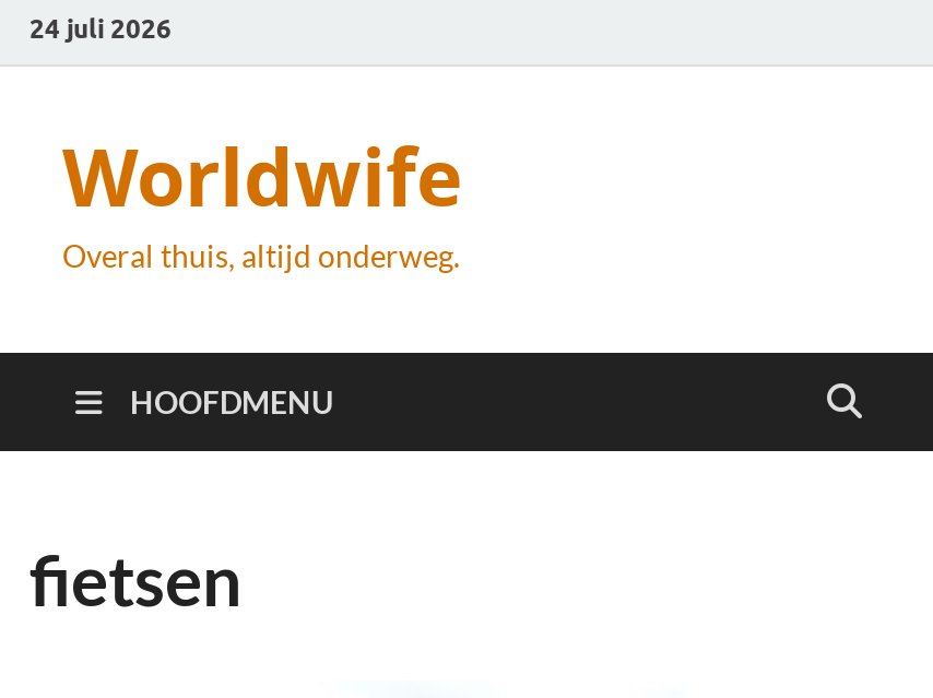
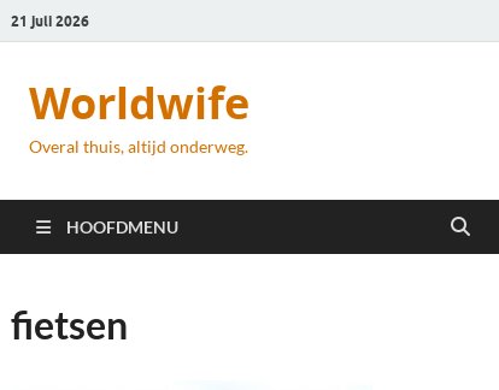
- 24 juli 2026
+ 21 juli 2026
